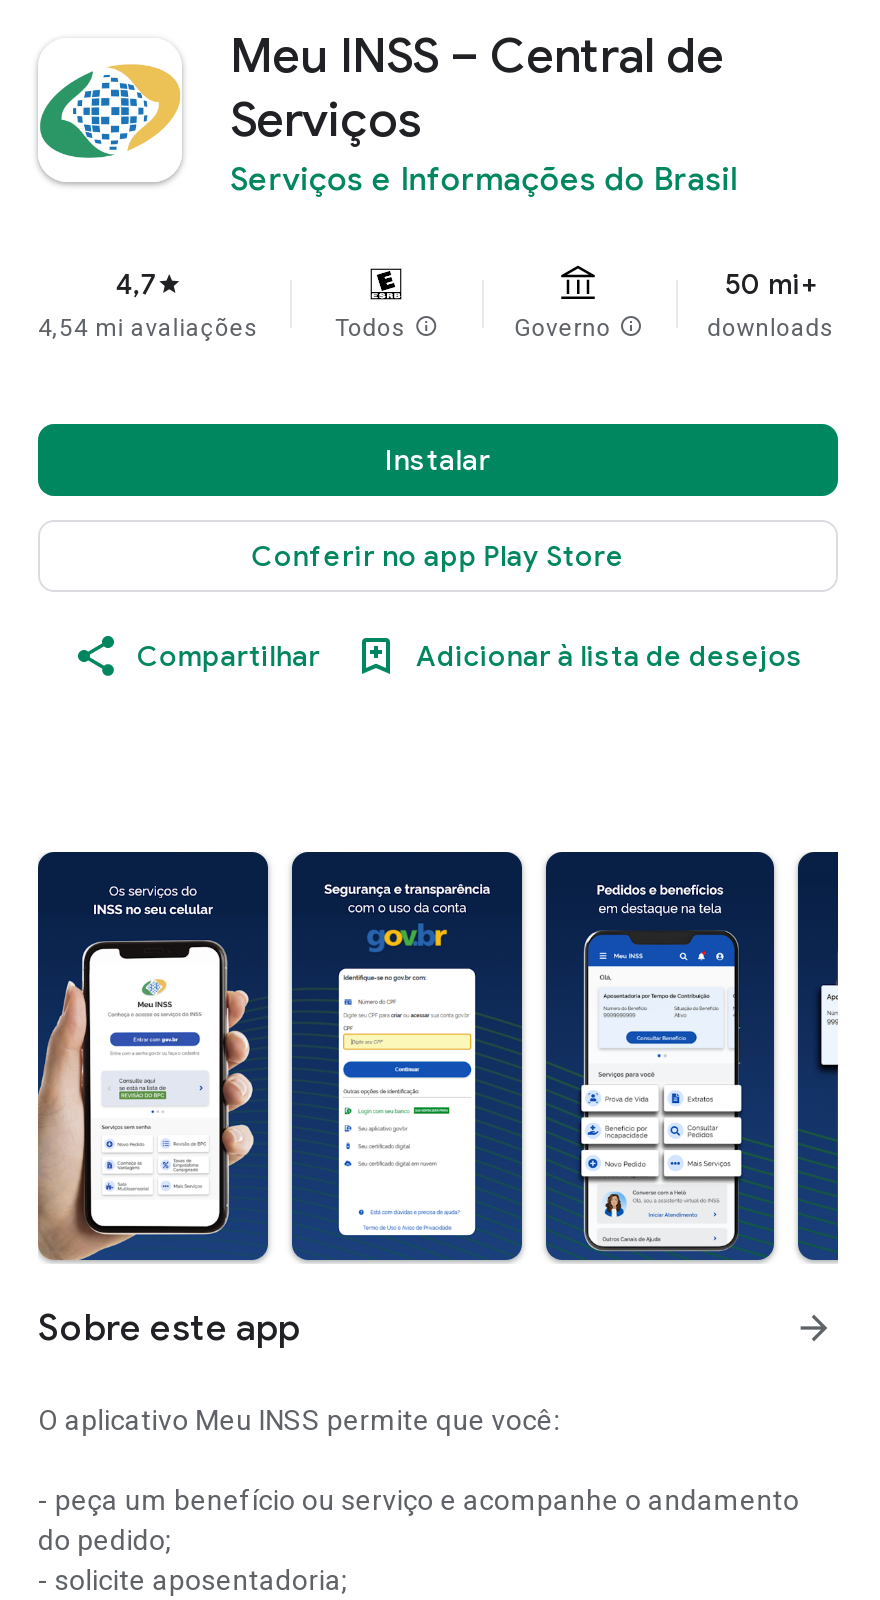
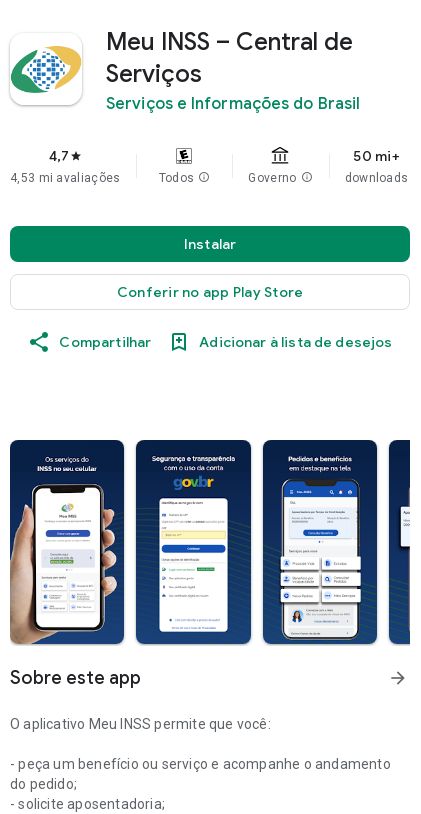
- 4,54 mi avaliações
+ 4,53 mi avaliações
